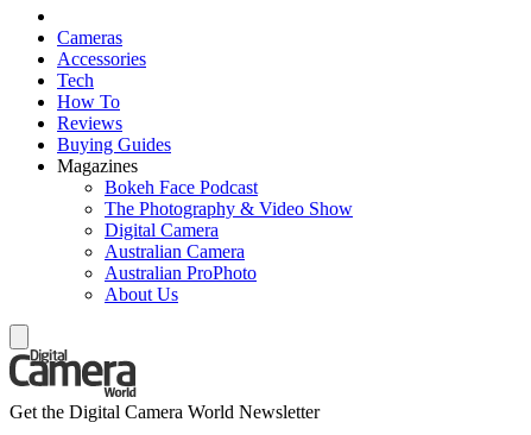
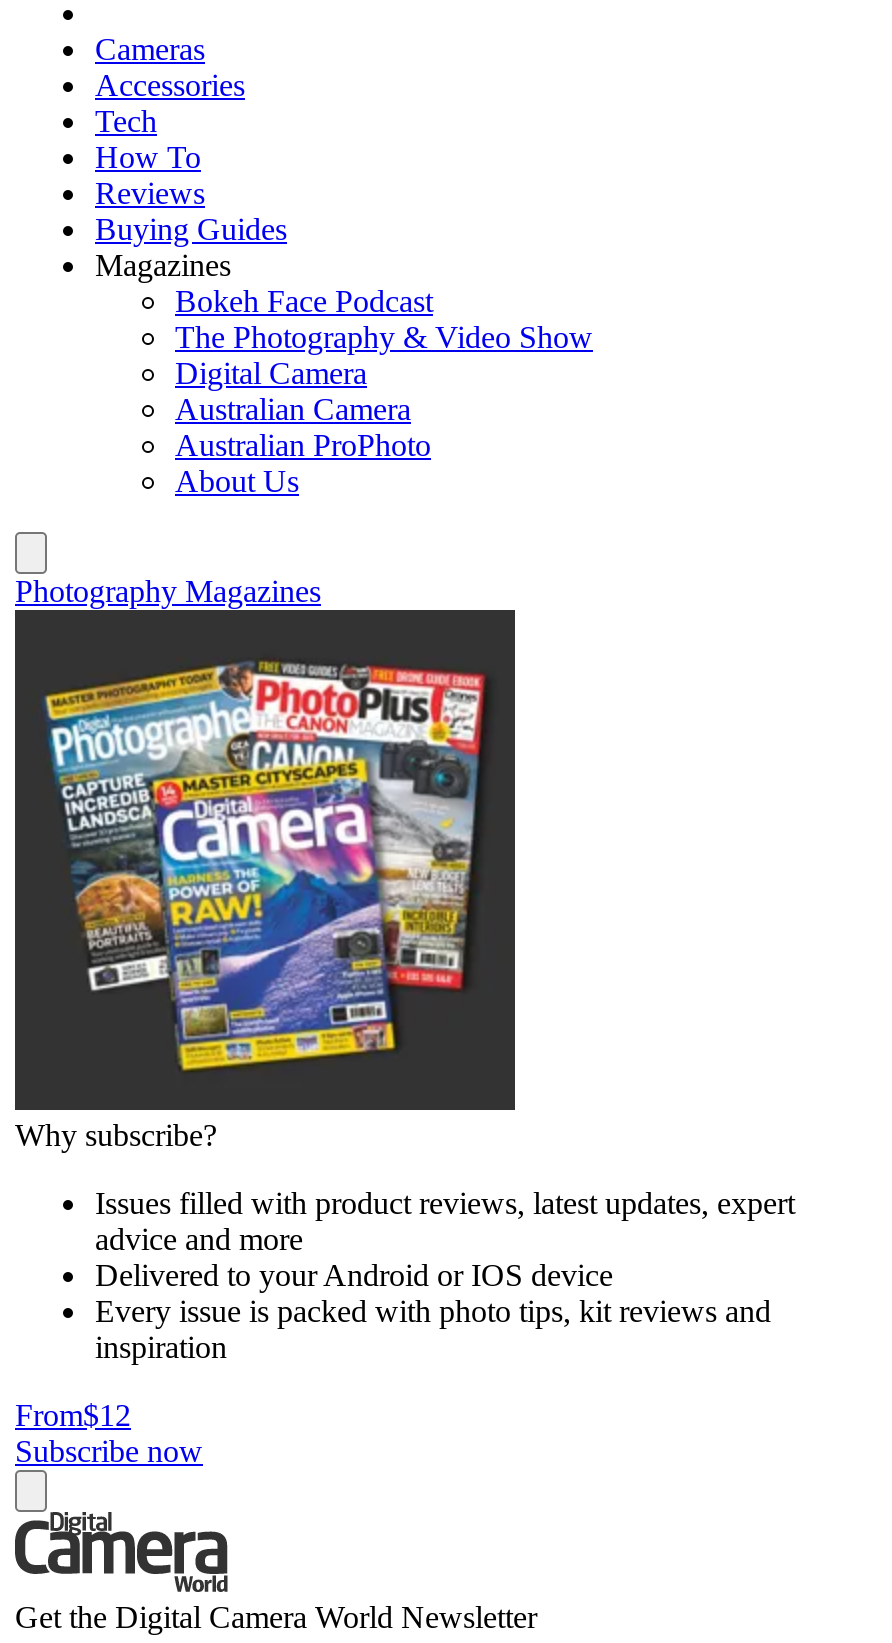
+ [image]
+ Why subscribe?
+ Issues filled with product reviews, latest updates, expert
+ advice and more
+ Delivered to your Android or IOS device
+ Every issue is packed with photo tips, kit reviews and
+ inspiration
+ From$12
+ Subscribe now

+ Photography Magazines
